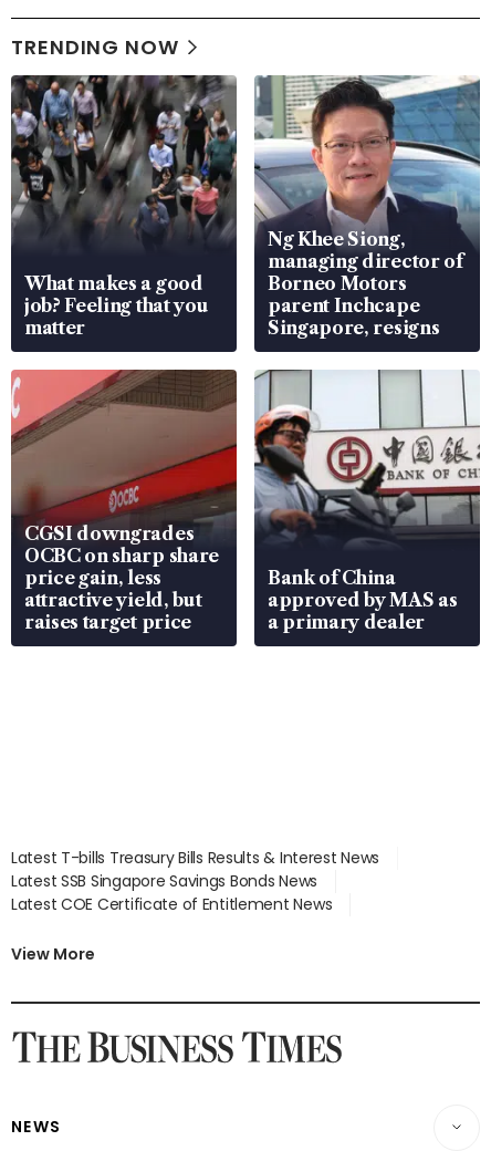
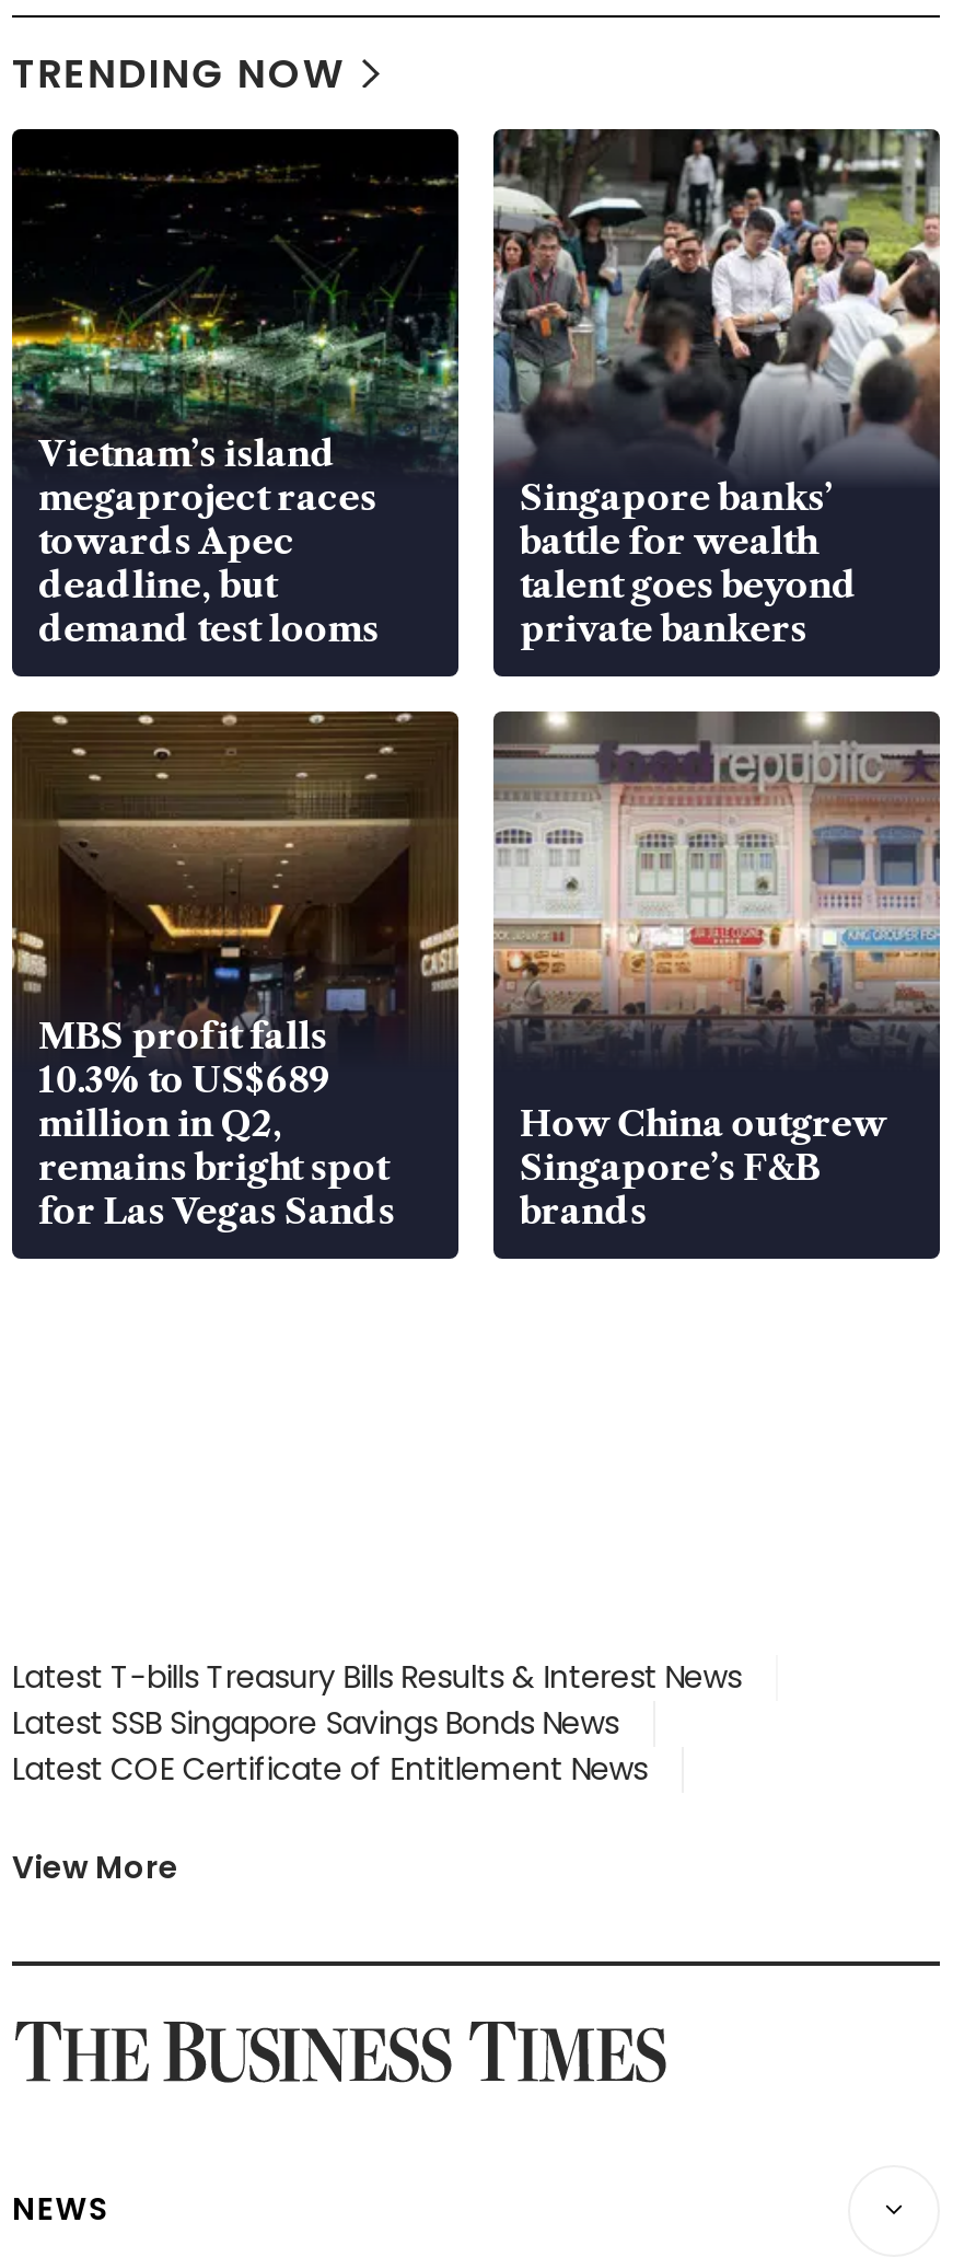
- [image]
- What makes a good
- job? Feeling that you
- matter
+ [image]
+ Vietnam’s island
+ megaproject races
+ towards Apec
+ deadline, but
+ demand test looms

- [image]
- Ng Khee Siong,
- managing director of
- Borneo Motors
- parent Inchcape
- Singapore, resigns
+ [image]
+ Singapore banks’
+ battle for wealth
+ talent goes beyond
+ private bankers

- [image]
- CGSI downgrades
- OCBC on sharp share
- price gain, less
- attractive yield, but
- raises target price
+ [image]
+ MBS profit falls
+ 10.3% to US$689
+ million in Q2,
+ remains bright spot
+ for Las Vegas Sands

- [image]
- Bank of China
- approved by MAS as
- a primary dealer
+ [image]
+ How China outgrew
+ Singapore’s F&B
+ brands
